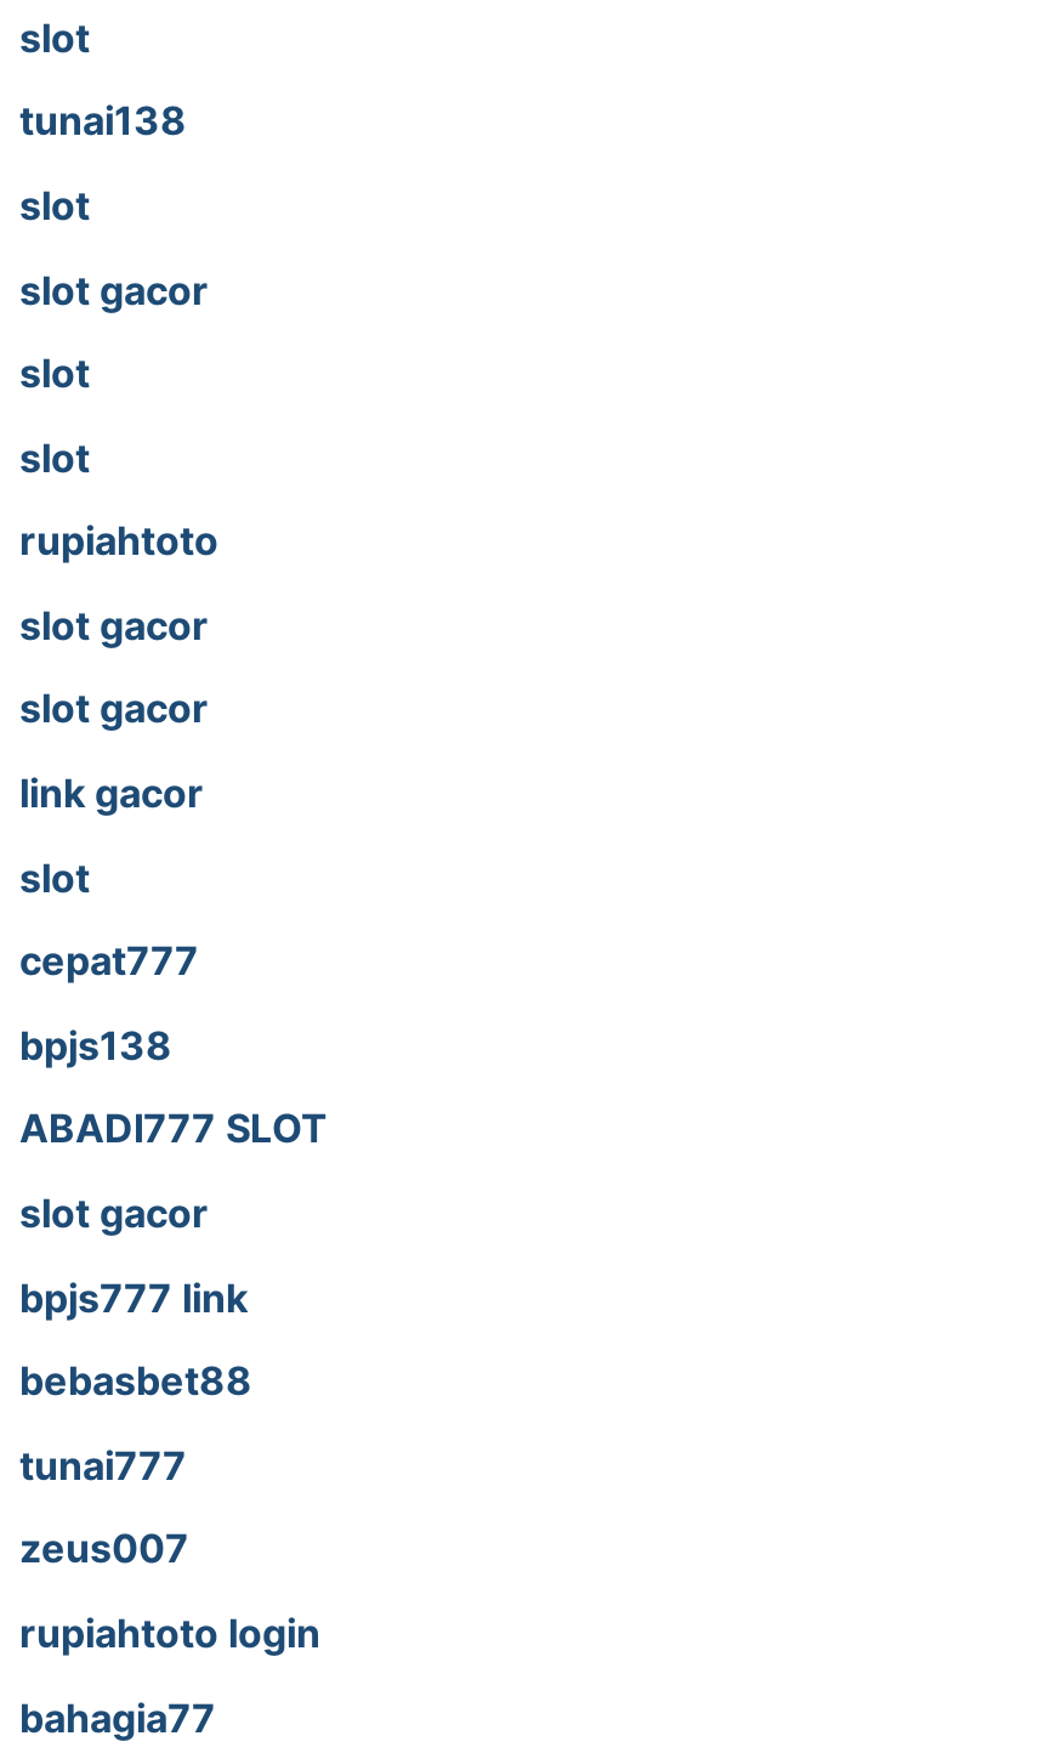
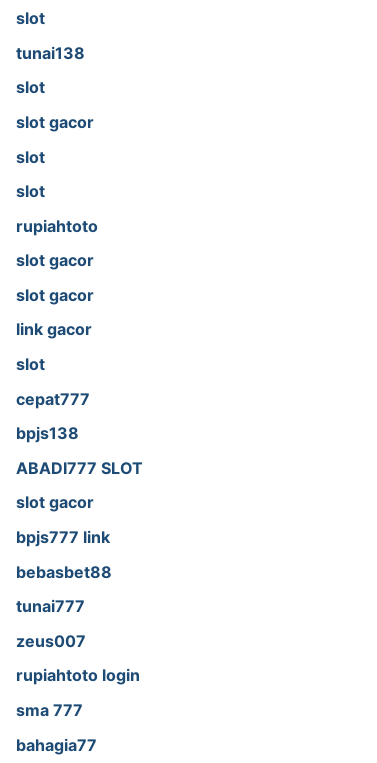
+ sma 777
